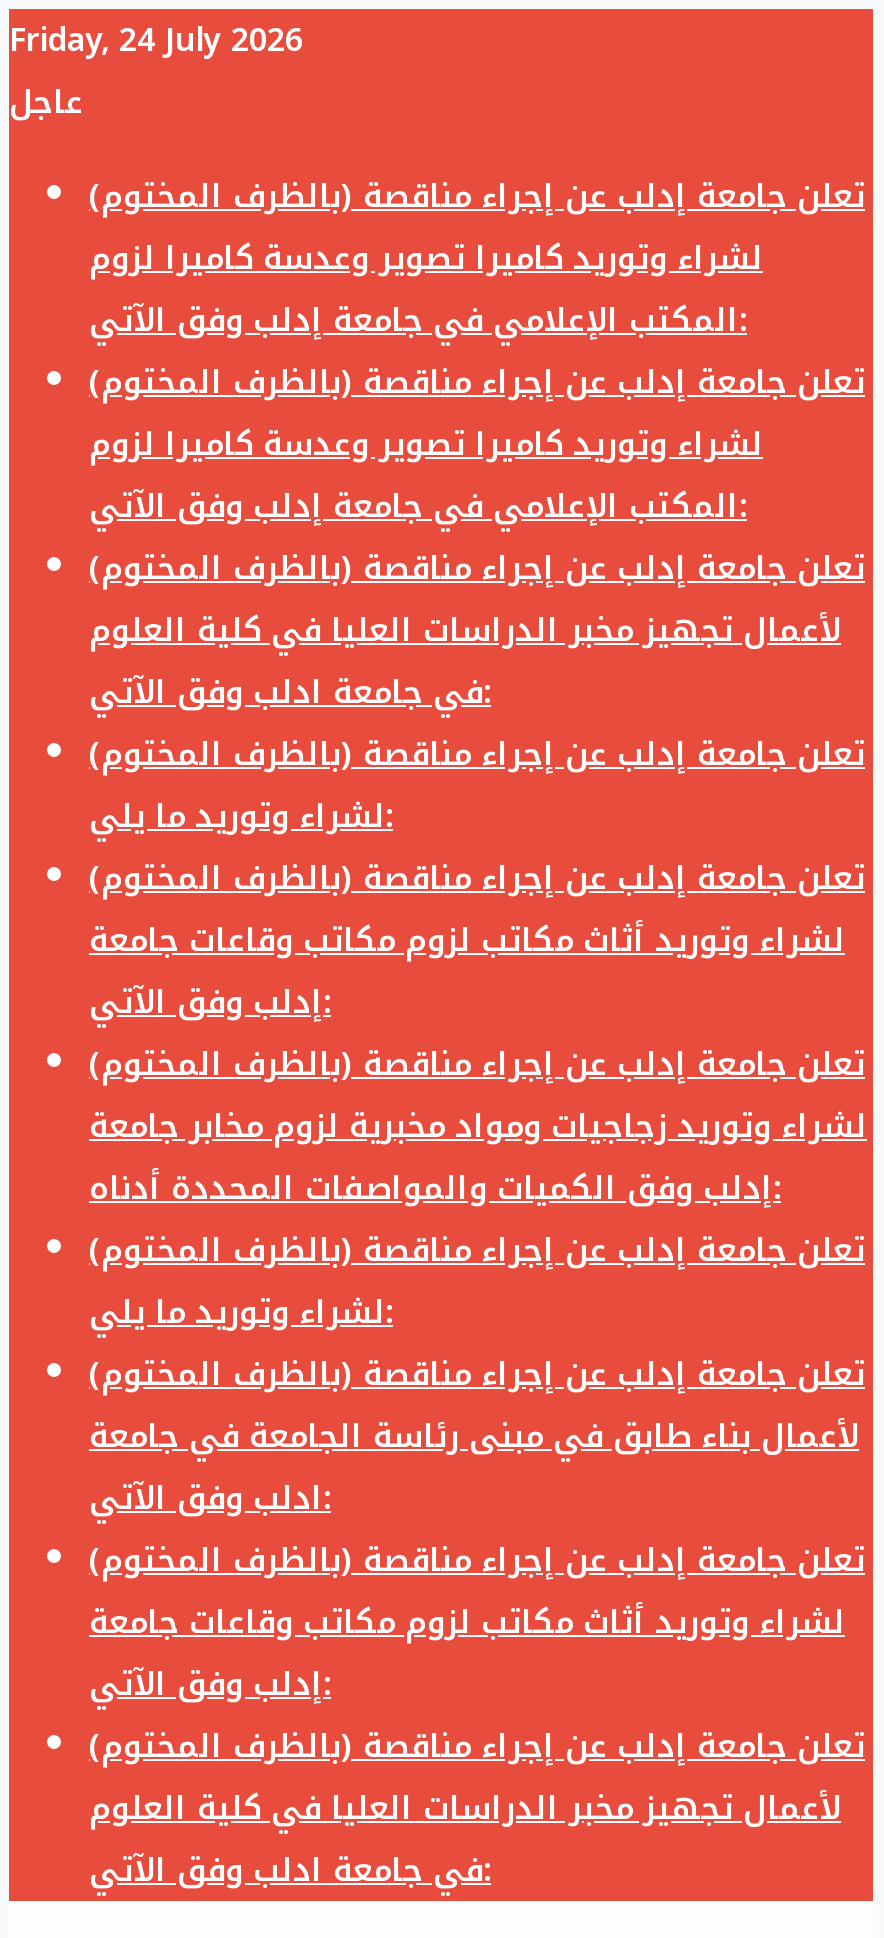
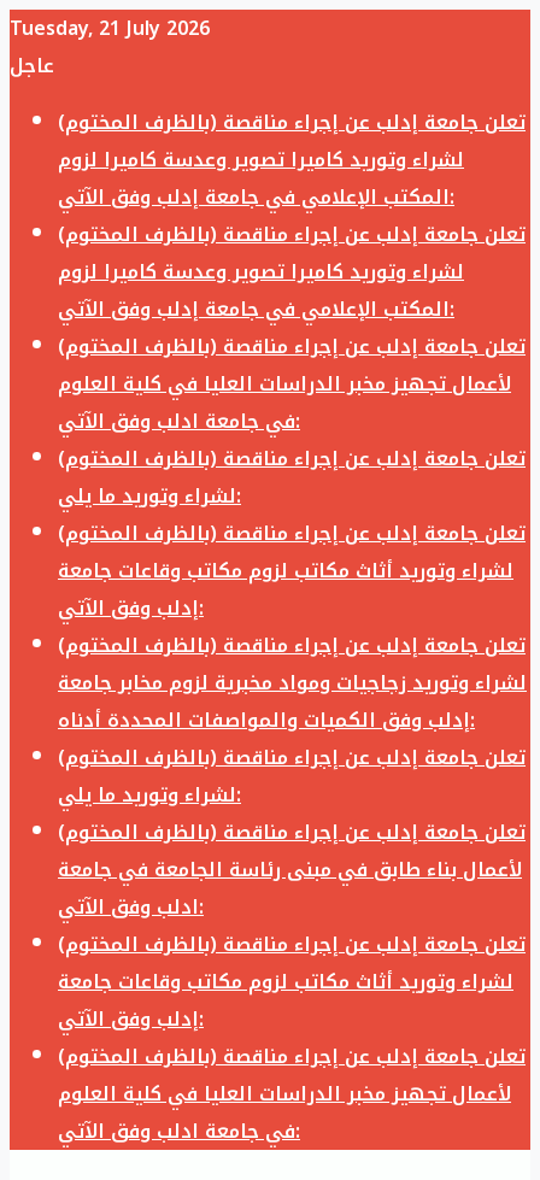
- Friday, 24 July 2026
+ Tuesday, 21 July 2026
